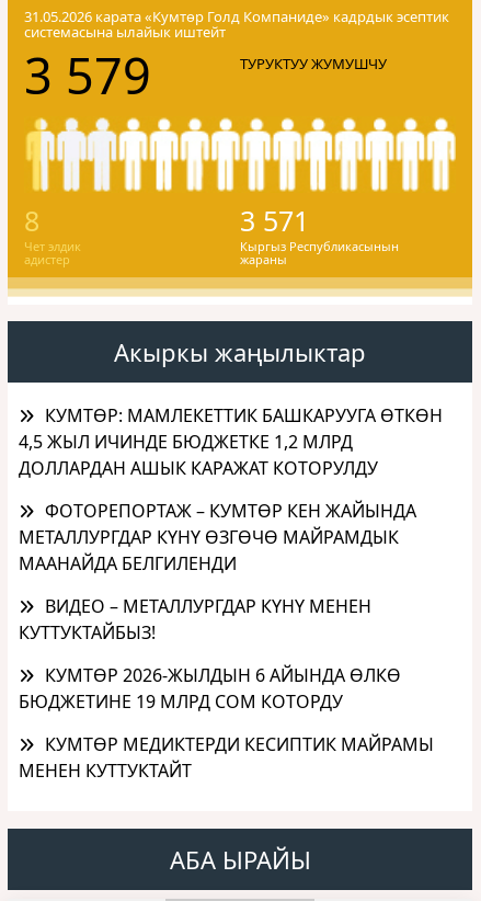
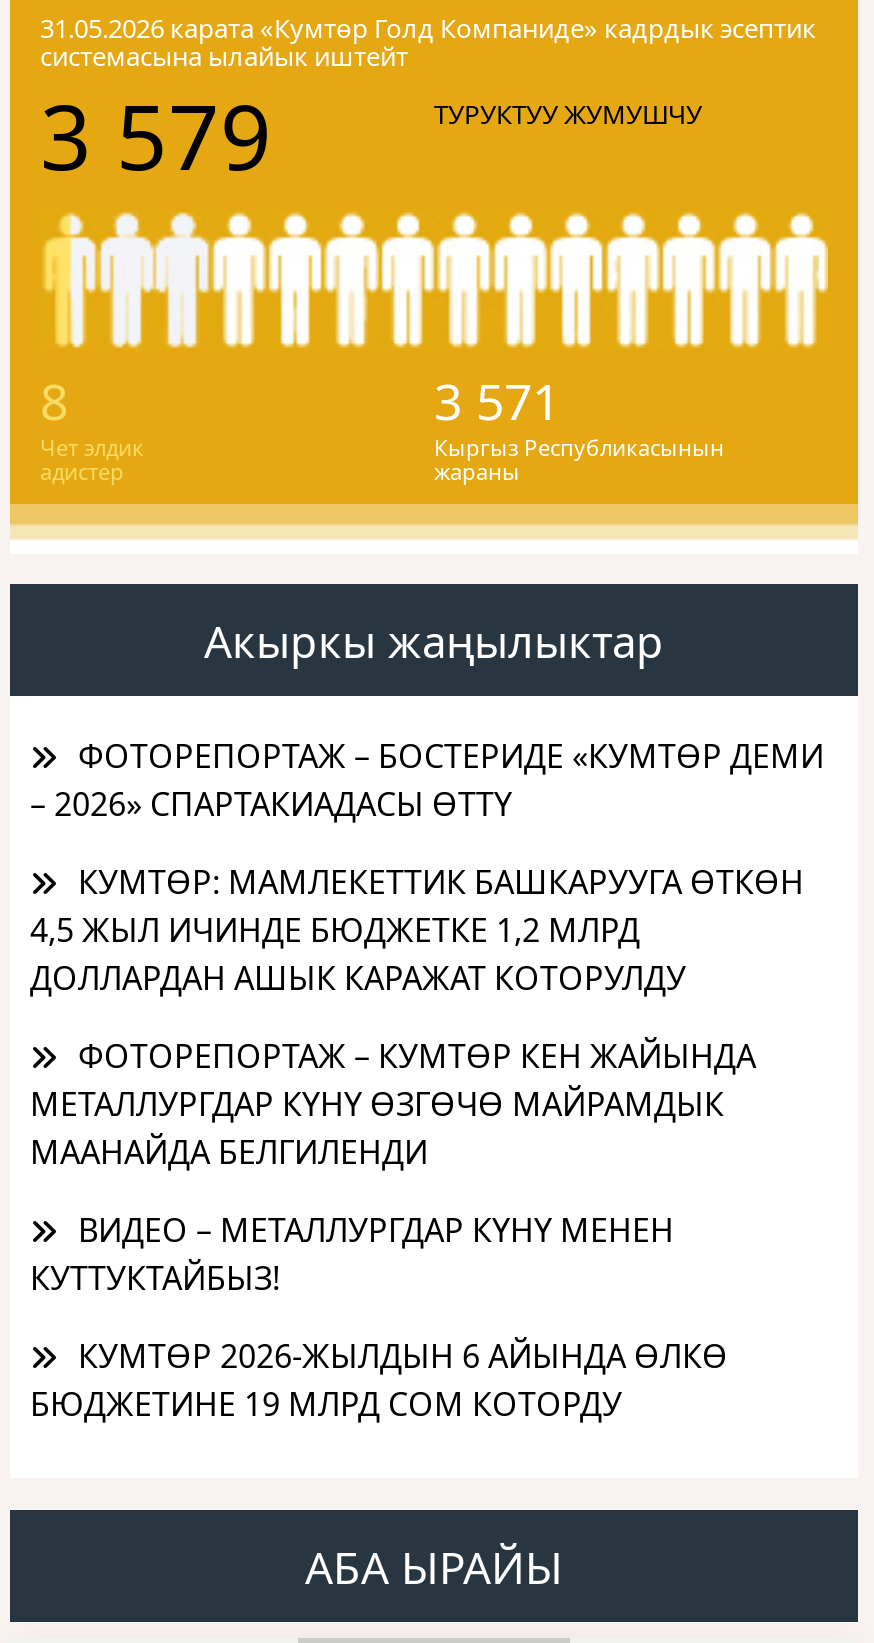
+ ФОТОРЕПОРТАЖ – БОСТЕРИДЕ «КУМТӨР ДЕМИ
+ – 2026» СПАРТАКИАДАСЫ ӨТТҮ

moved down: КУМТӨР: МАМЛЕКЕТТИК БАШКАРУУГА ӨТКӨН | 4,5 ЖЫЛ ИЧИНДЕ БЮДЖЕТКЕ 1,2 МЛРД | ДОЛЛАРДАН АШЫК КАРАЖАТ КОТОРУЛДУ | ... | КУМТӨР 2026-ЖЫЛДЫН 6 АЙЫНДА ӨЛКӨ | БЮДЖЕТИНЕ 19 МЛРД СОМ КОТОРДУ

- КУМТӨР МЕДИКТЕРДИ КЕСИПТИК МАЙРАМЫ
- МЕНЕН КУТТУКТАЙТ
